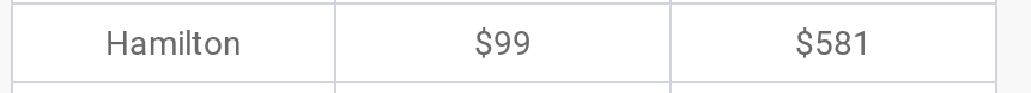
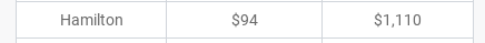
- $99
+ $94

- $581
+ $1,110
